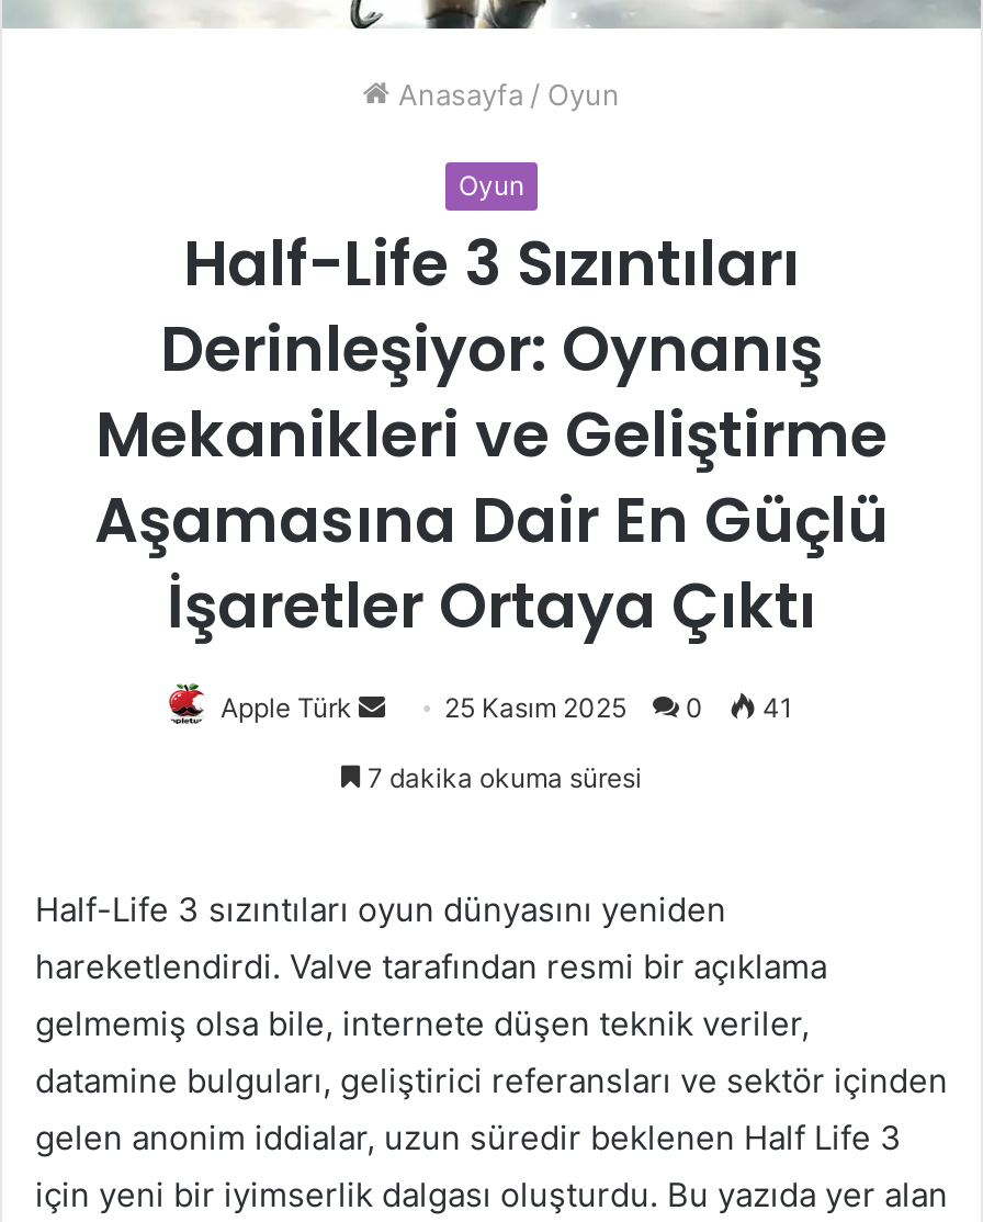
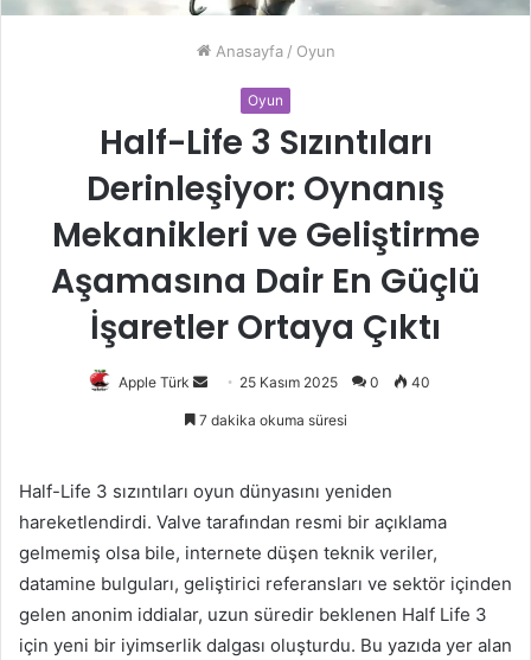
- 41
+ 40
